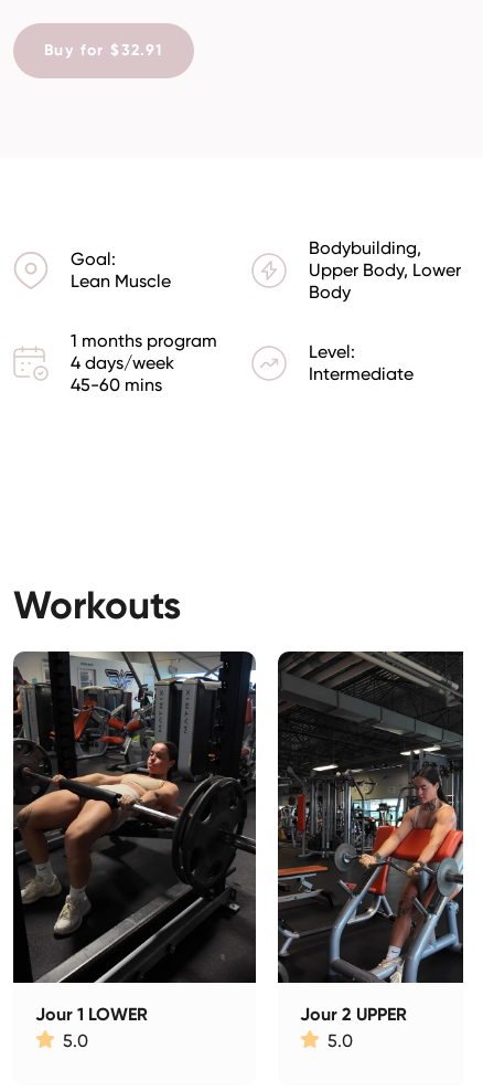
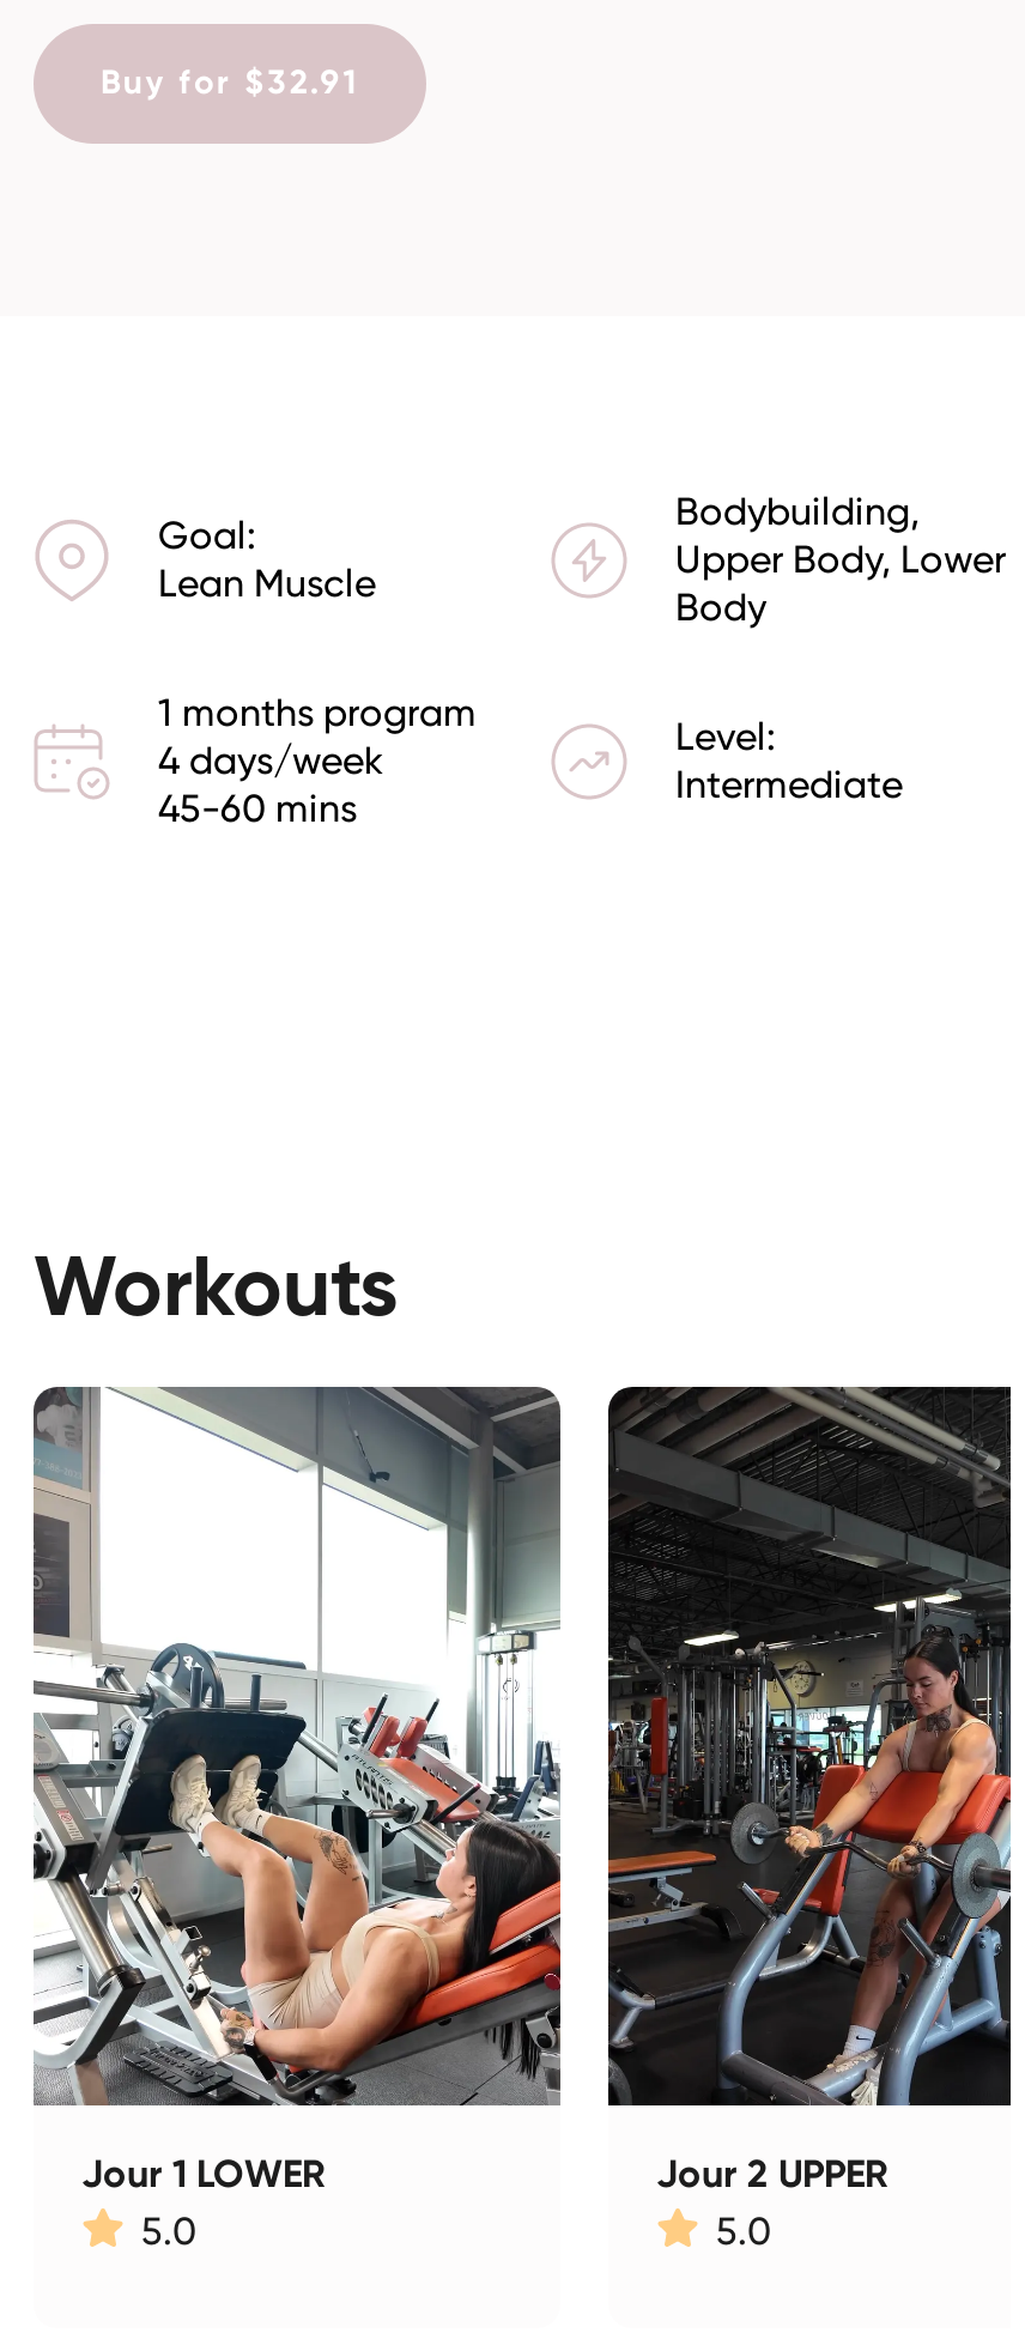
- [image]
+ [image]
